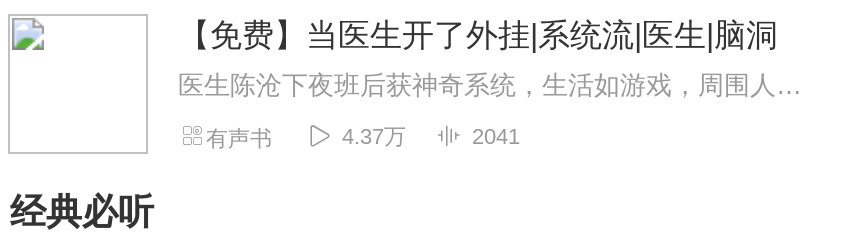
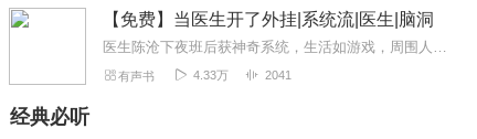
- 4.37万
+ 4.33万
